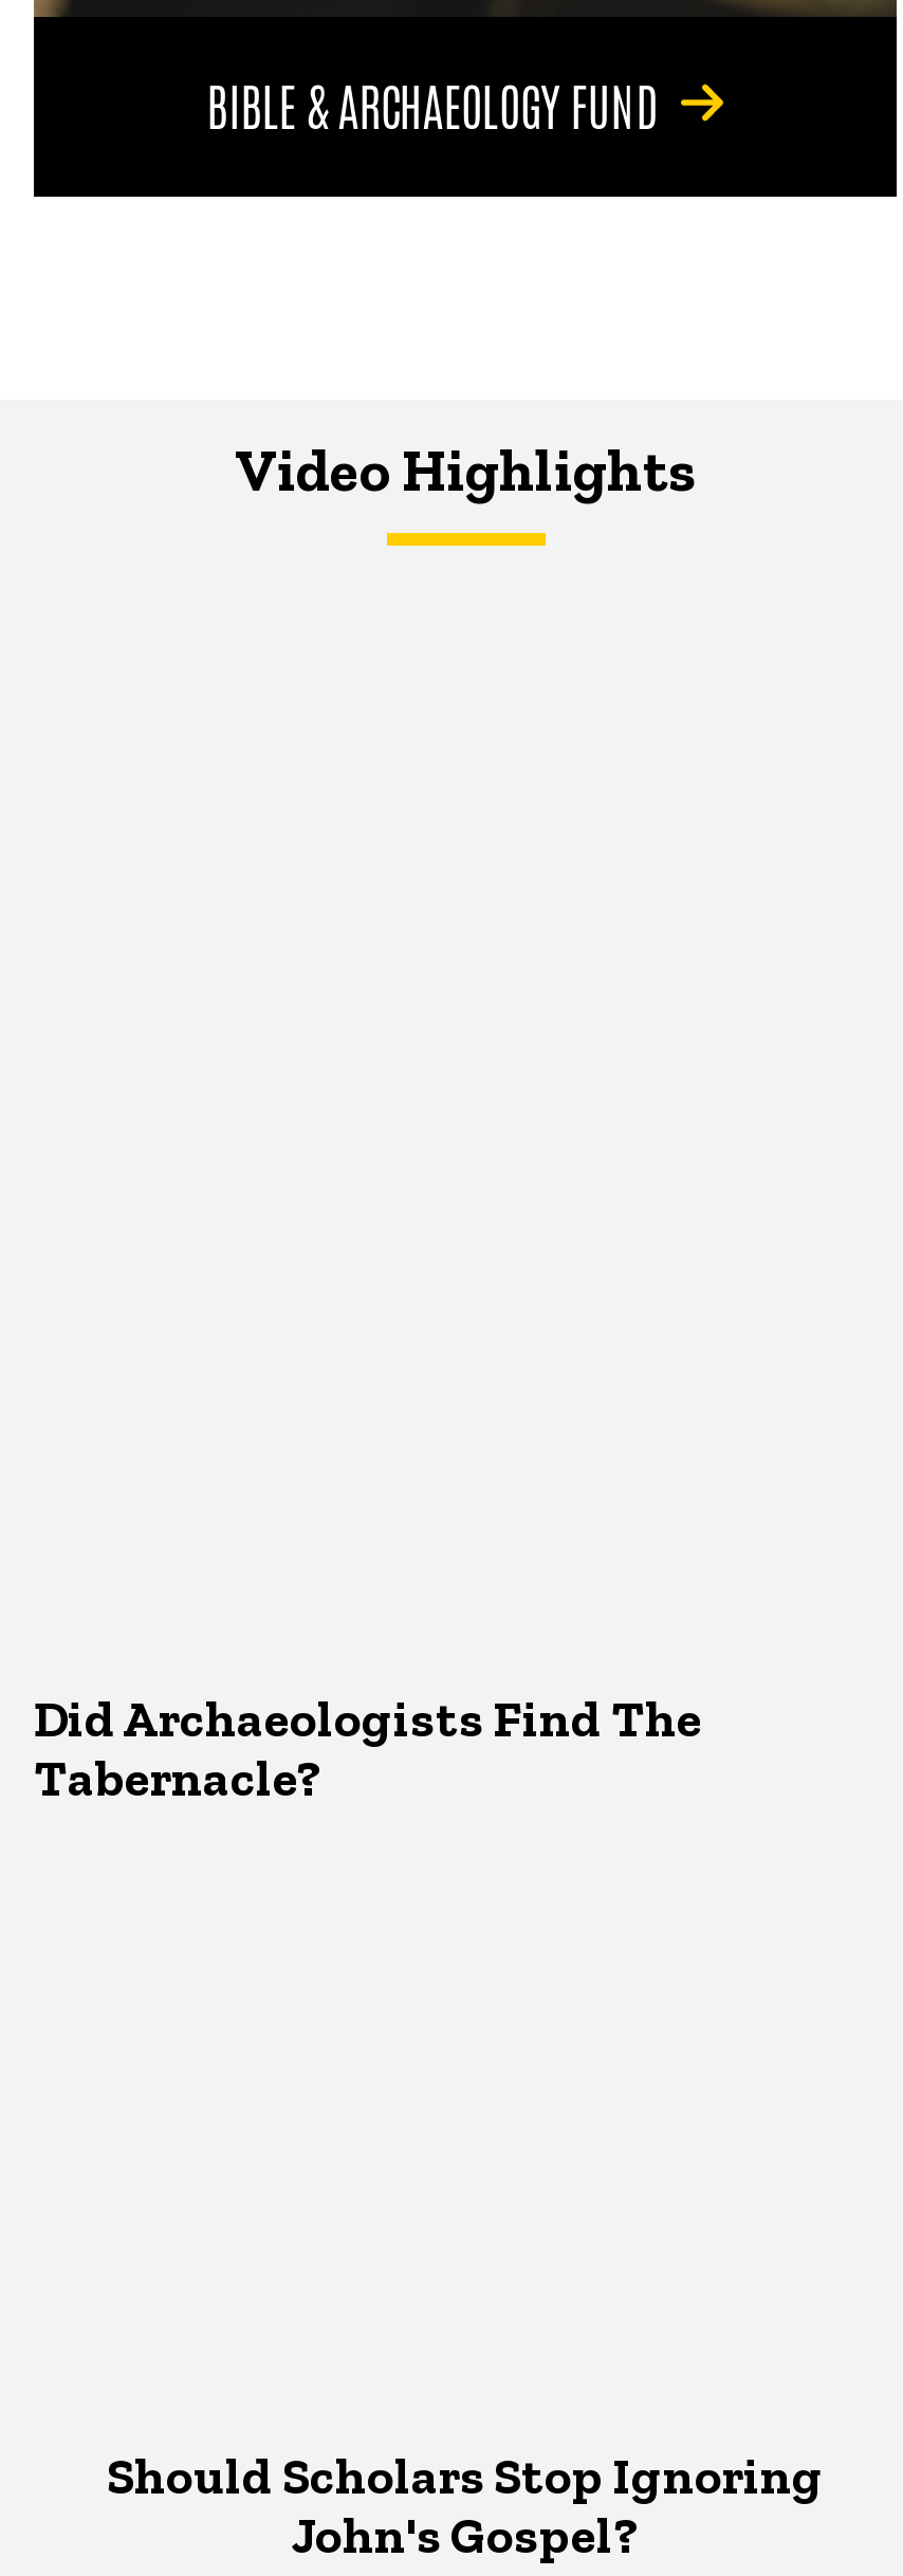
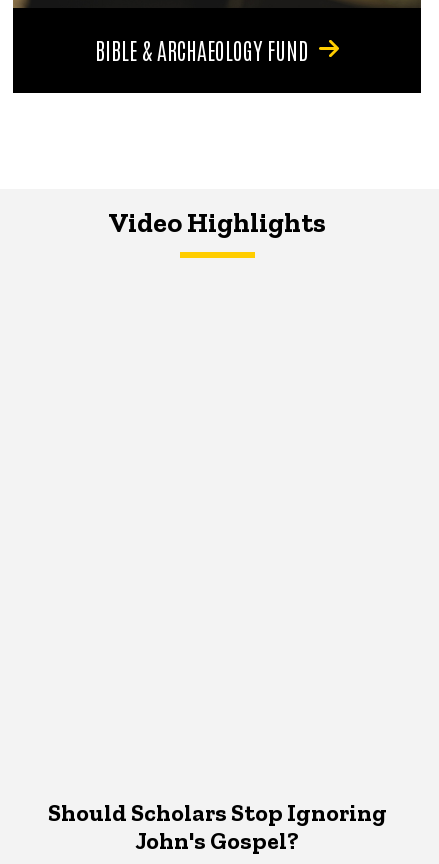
- Did Archaeologists Find The
- Tabernacle?
